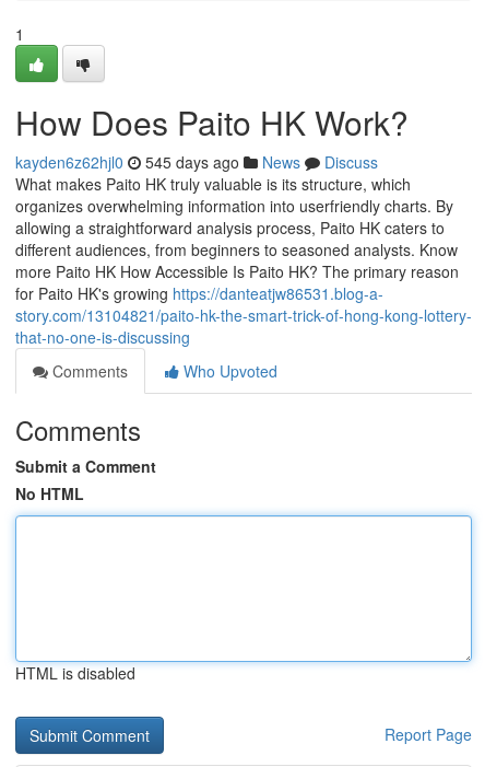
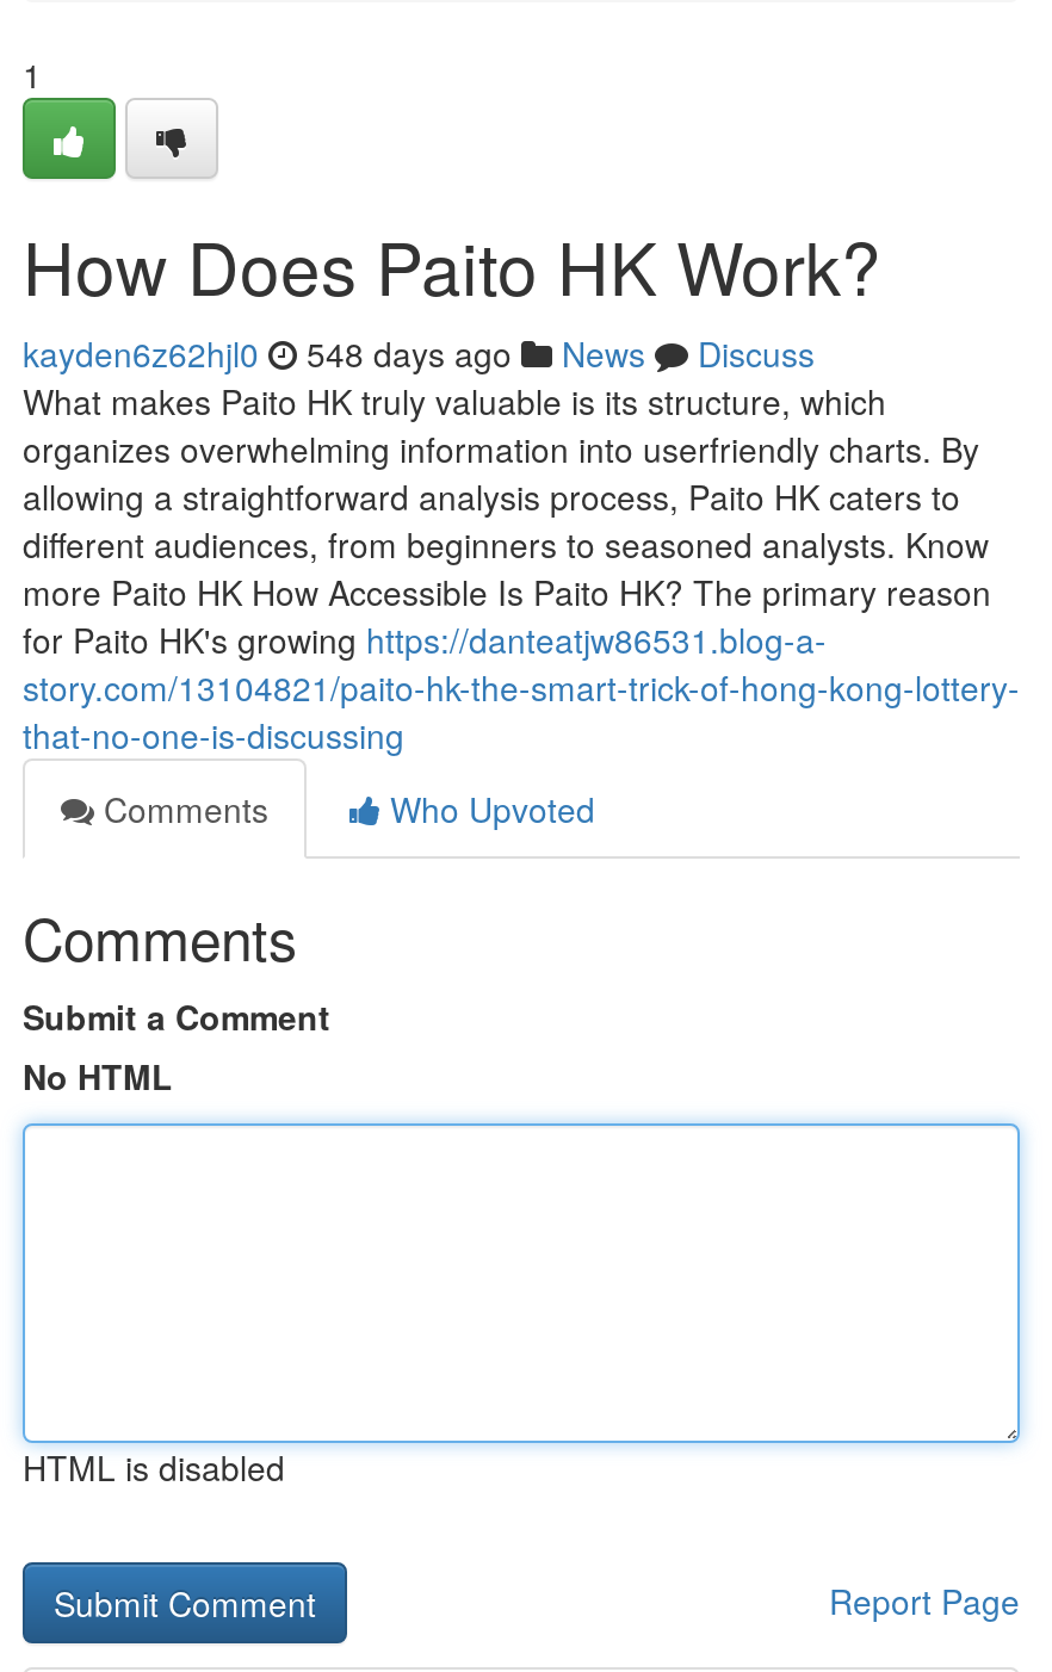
- kayden6z62hjl0 545 days ago News Discuss
+ kayden6z62hjl0 548 days ago News Discuss
